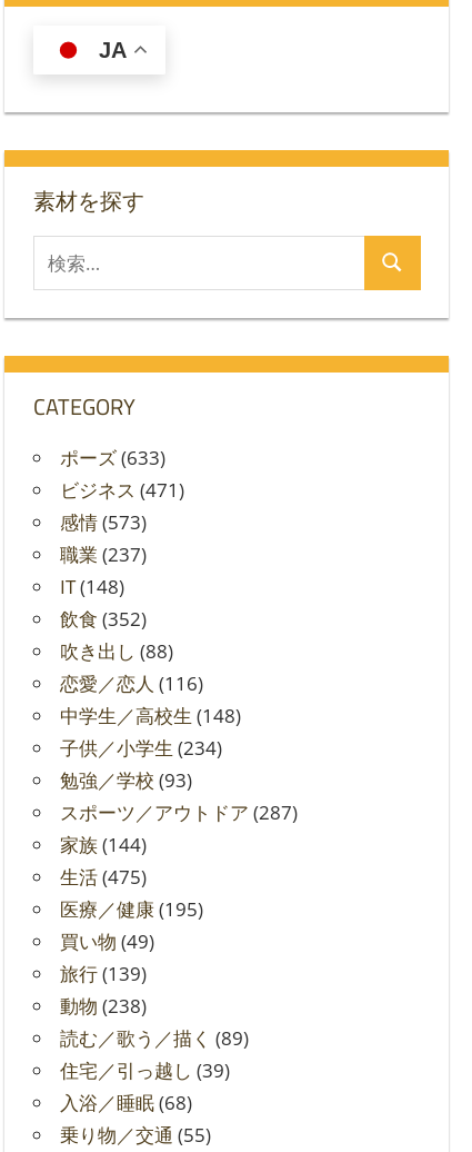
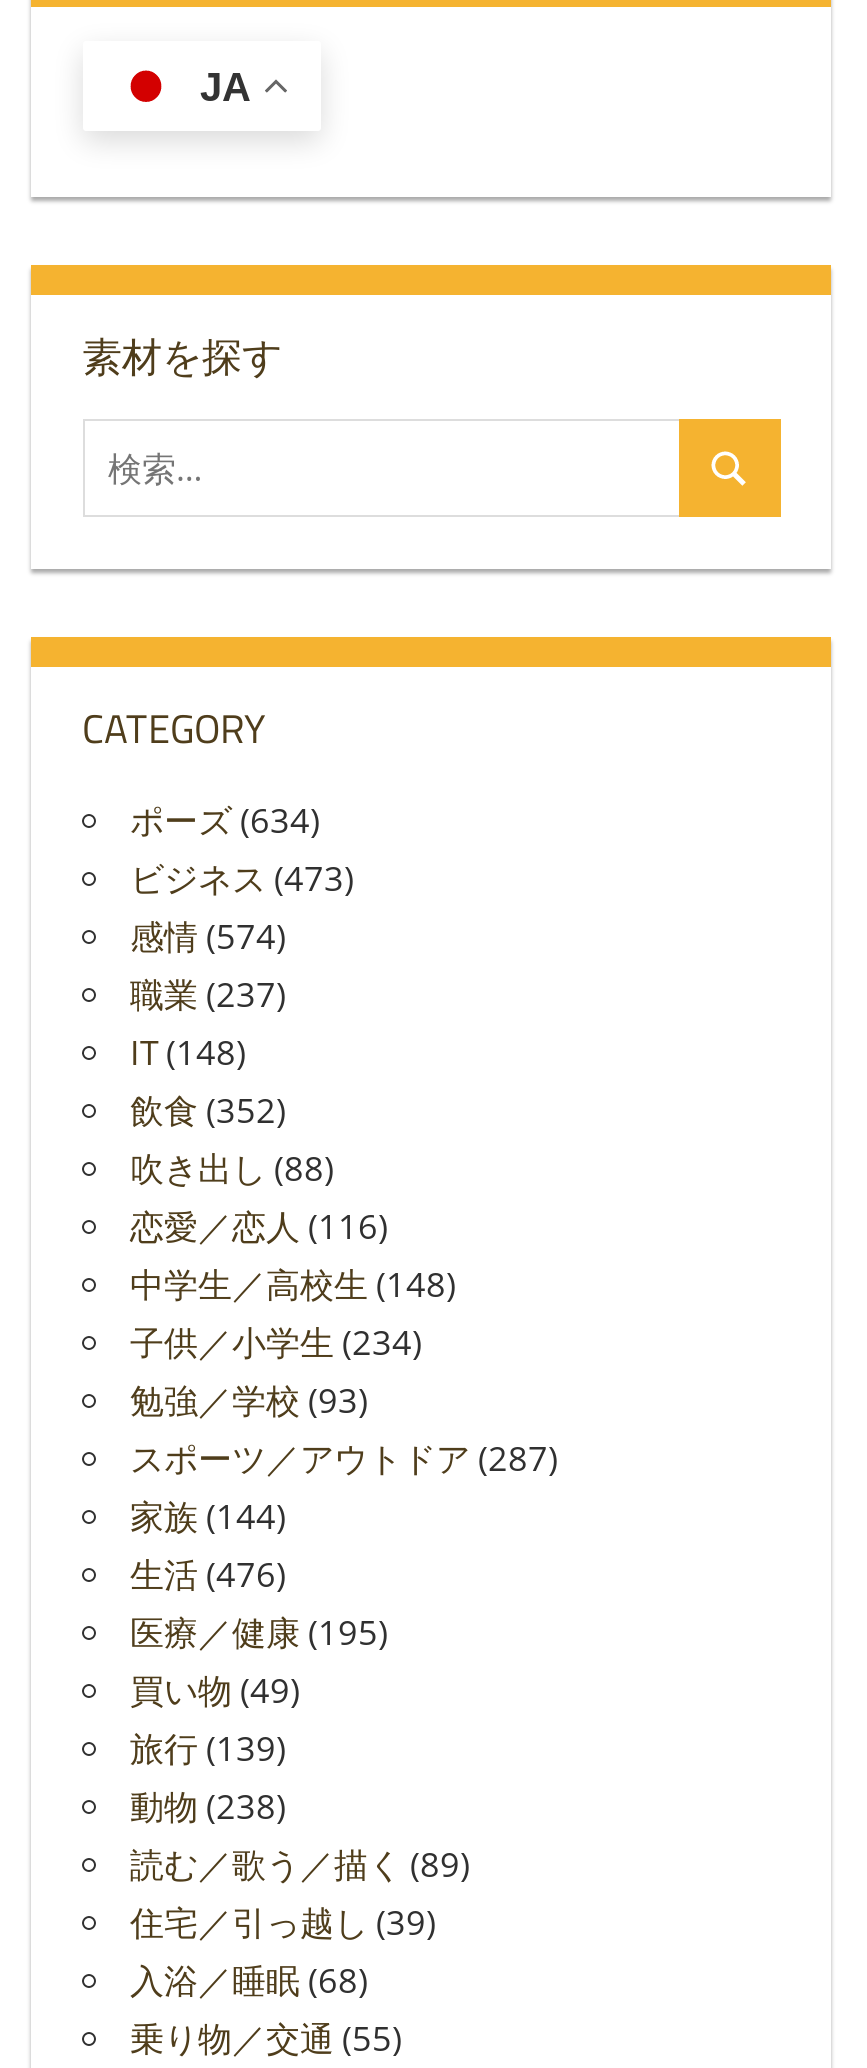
- ポーズ(633)
+ ポーズ(634)

- ビジネス(471)
+ ビジネス(473)

- 感情(573)
+ 感情(574)

- 生活(475)
+ 生活(476)
